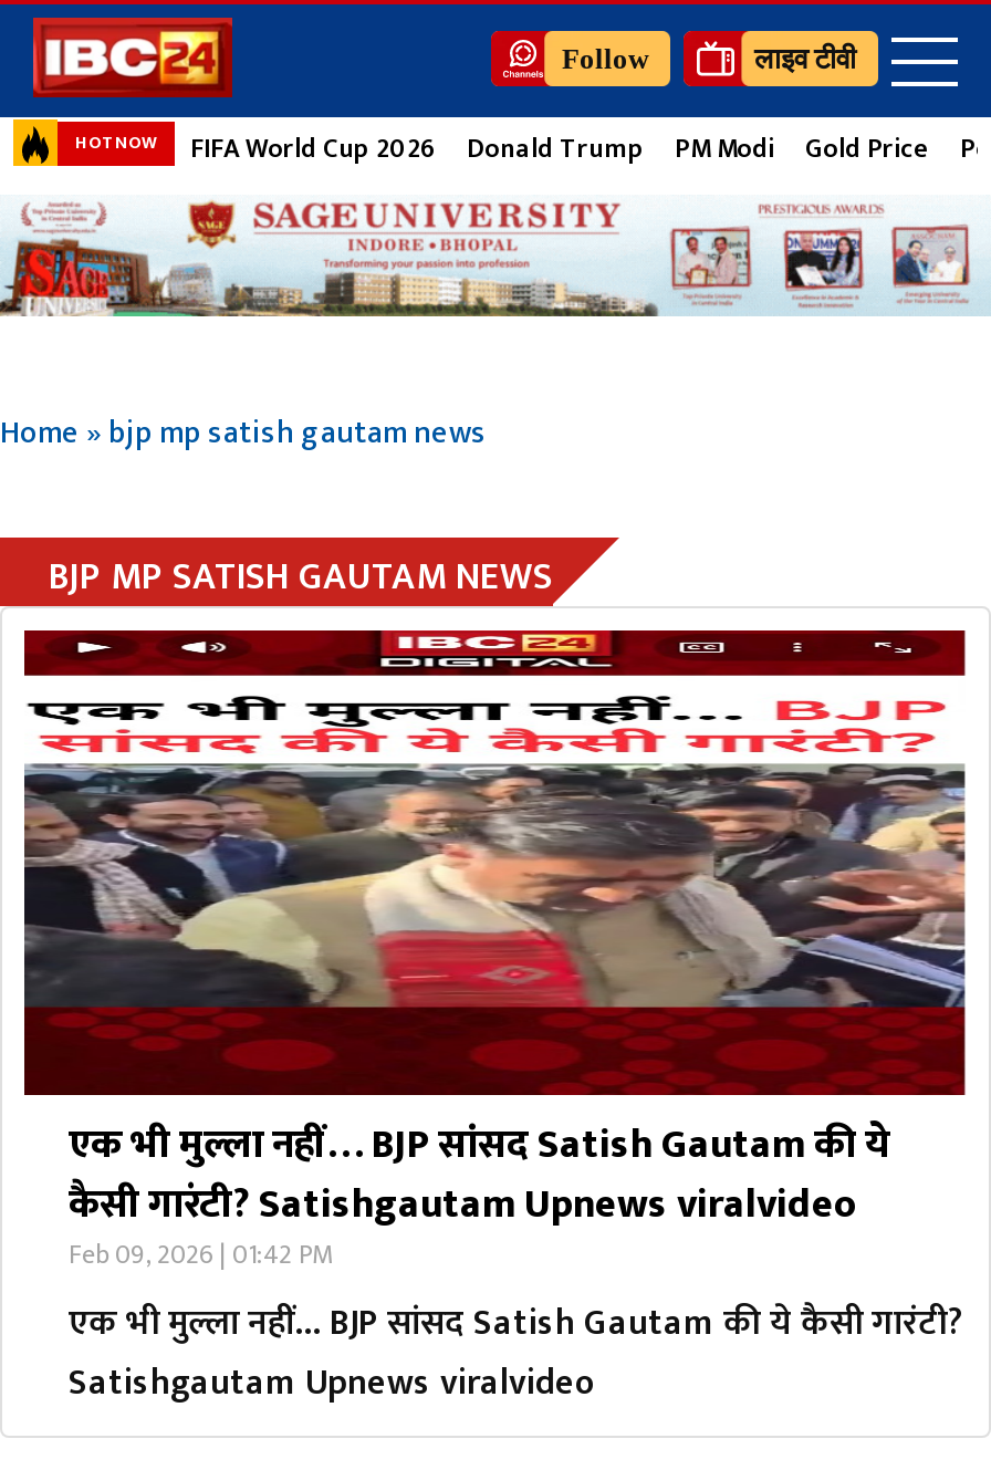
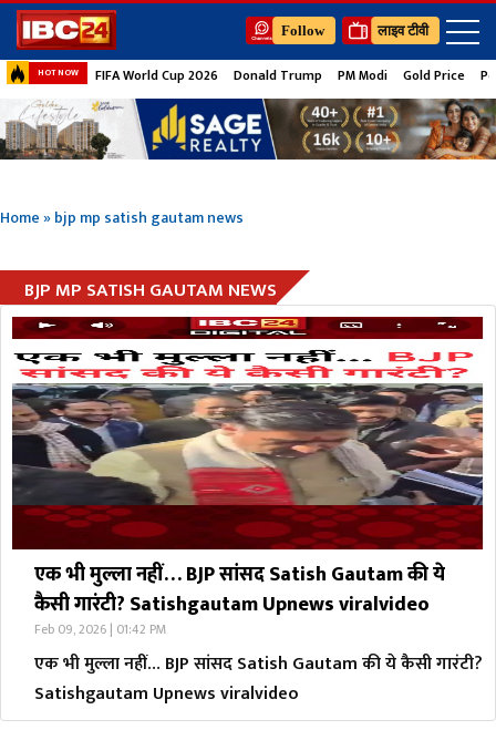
- [image]
+ [image]
